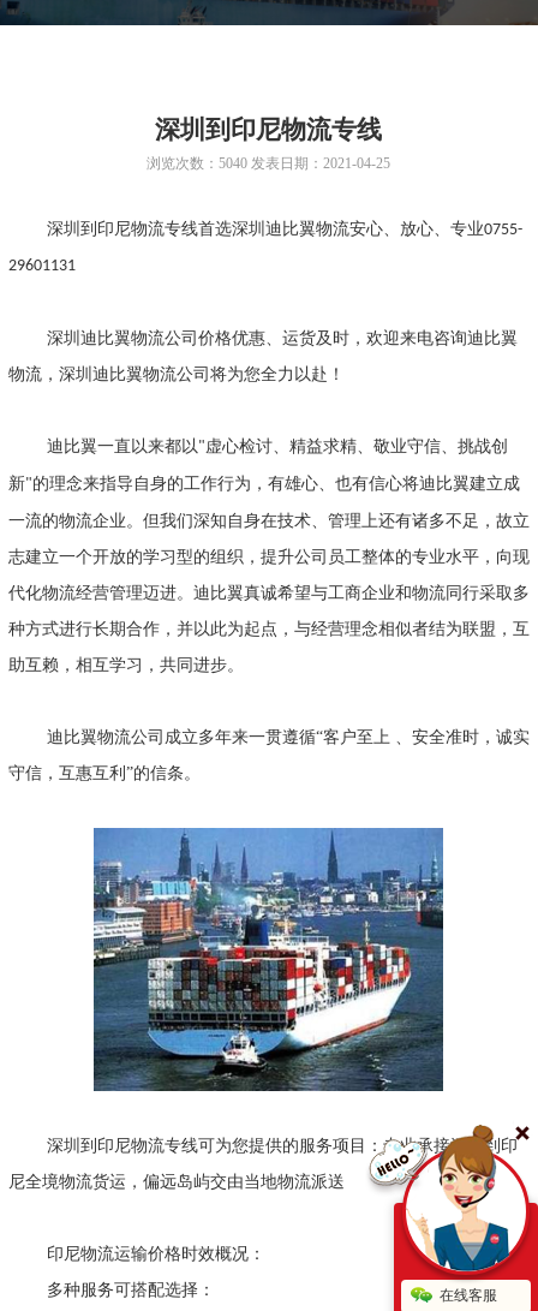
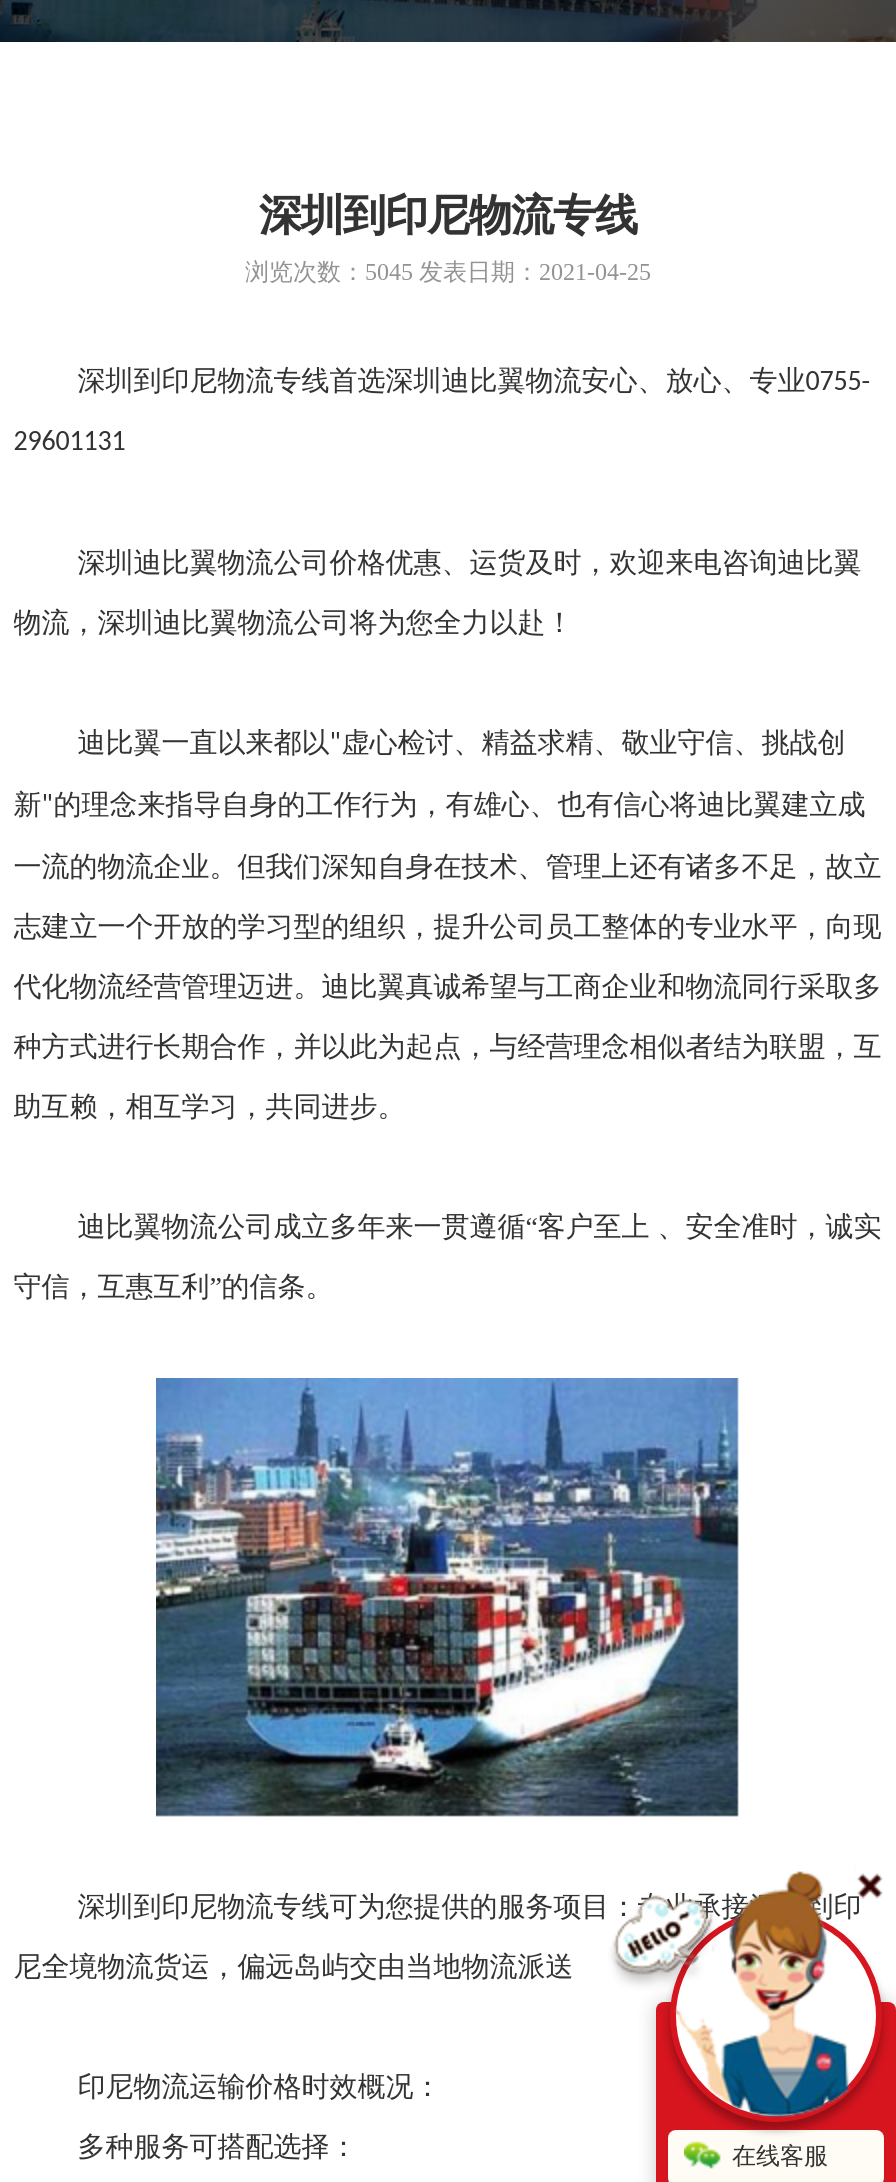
- 浏览次数：5040 发表日期：2021-04-25
+ 浏览次数：5045 发表日期：2021-04-25
